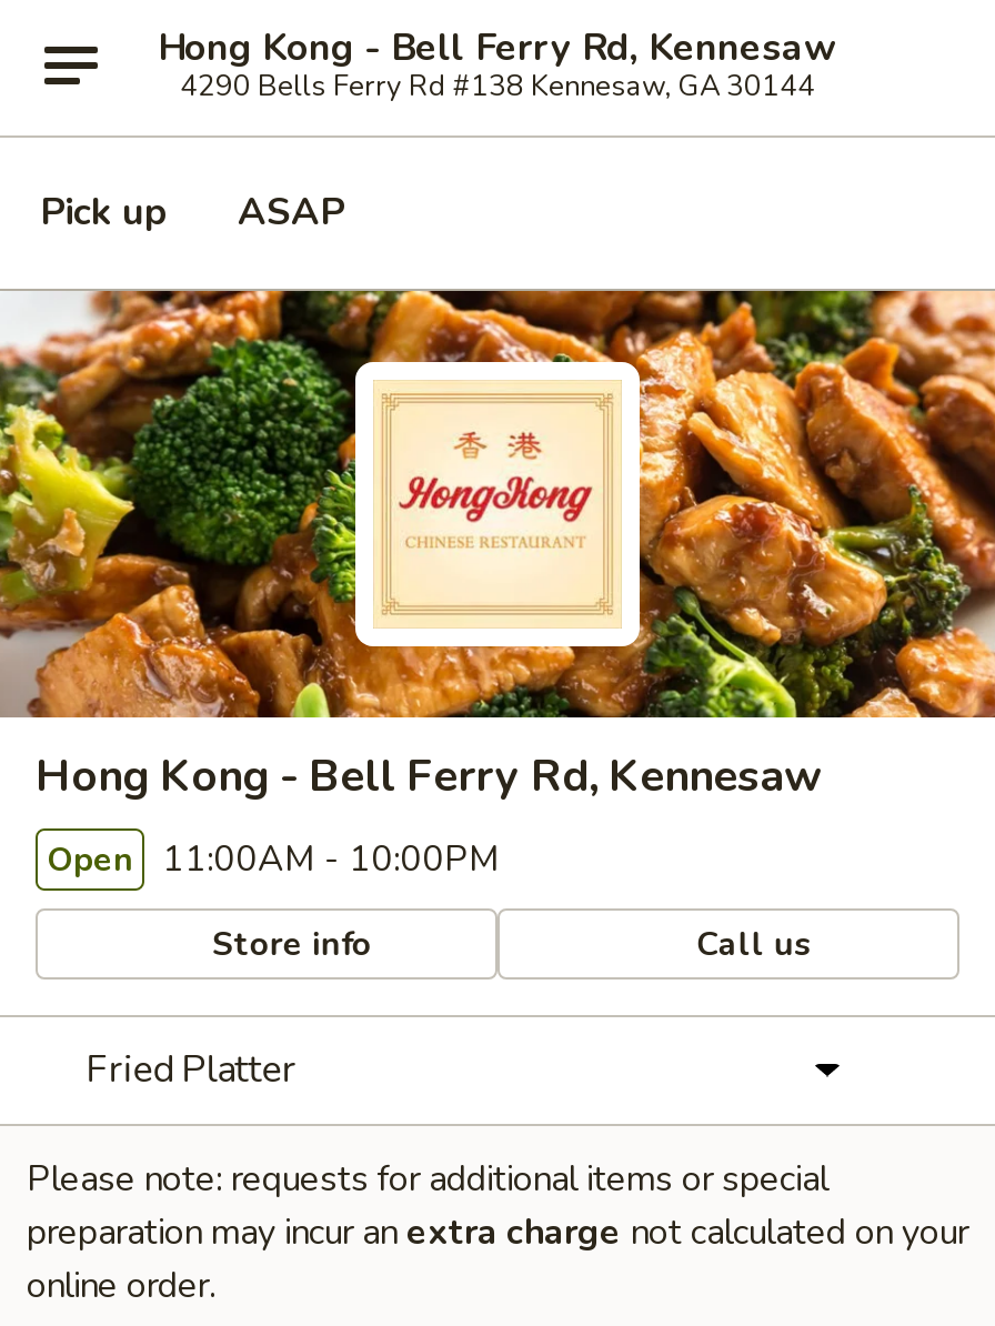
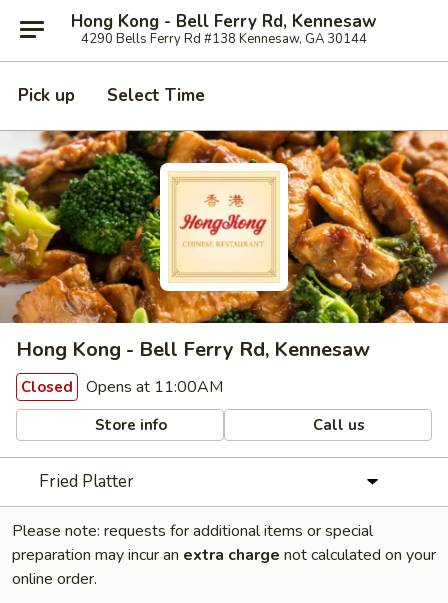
- ASAP
+ Select Time

- Open 11:00AM - 10:00PM
+ Closed Opens at 11:00AM
